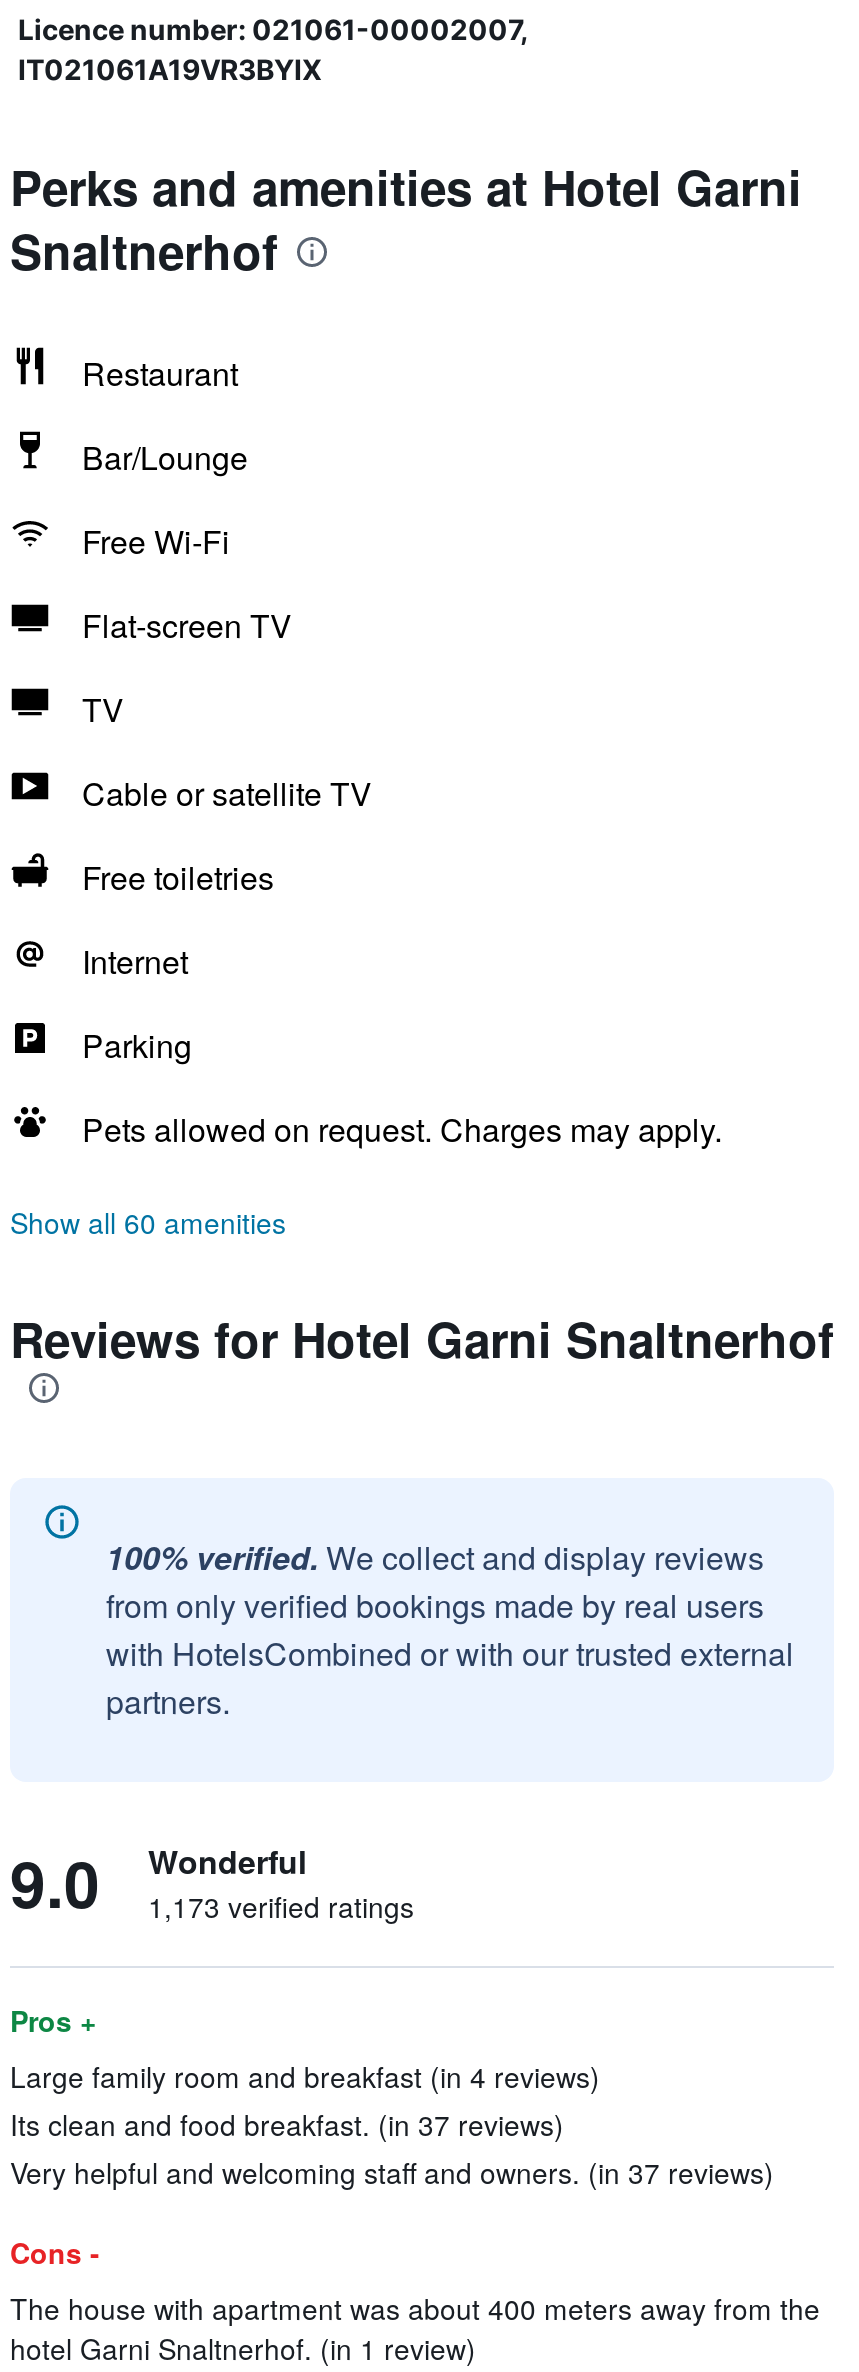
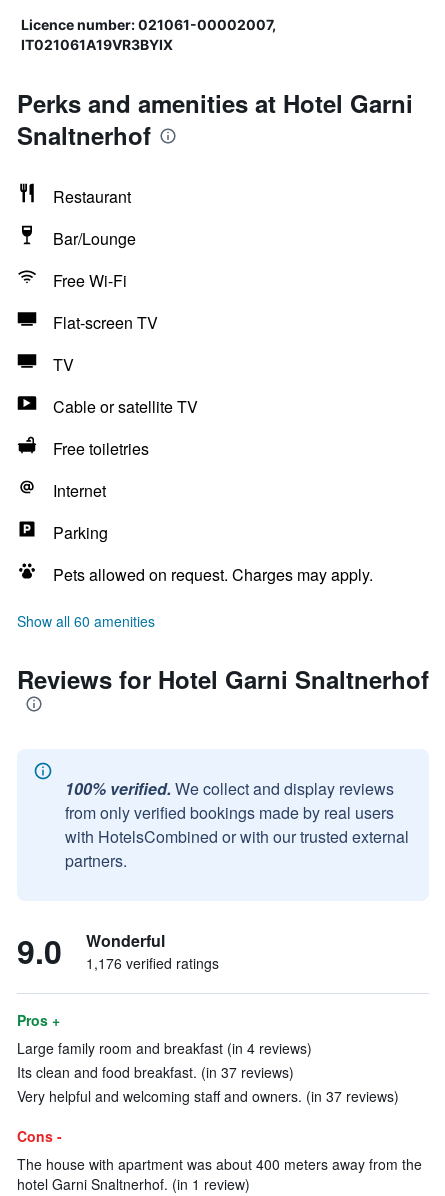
- 1,173 verified ratings
+ 1,176 verified ratings
